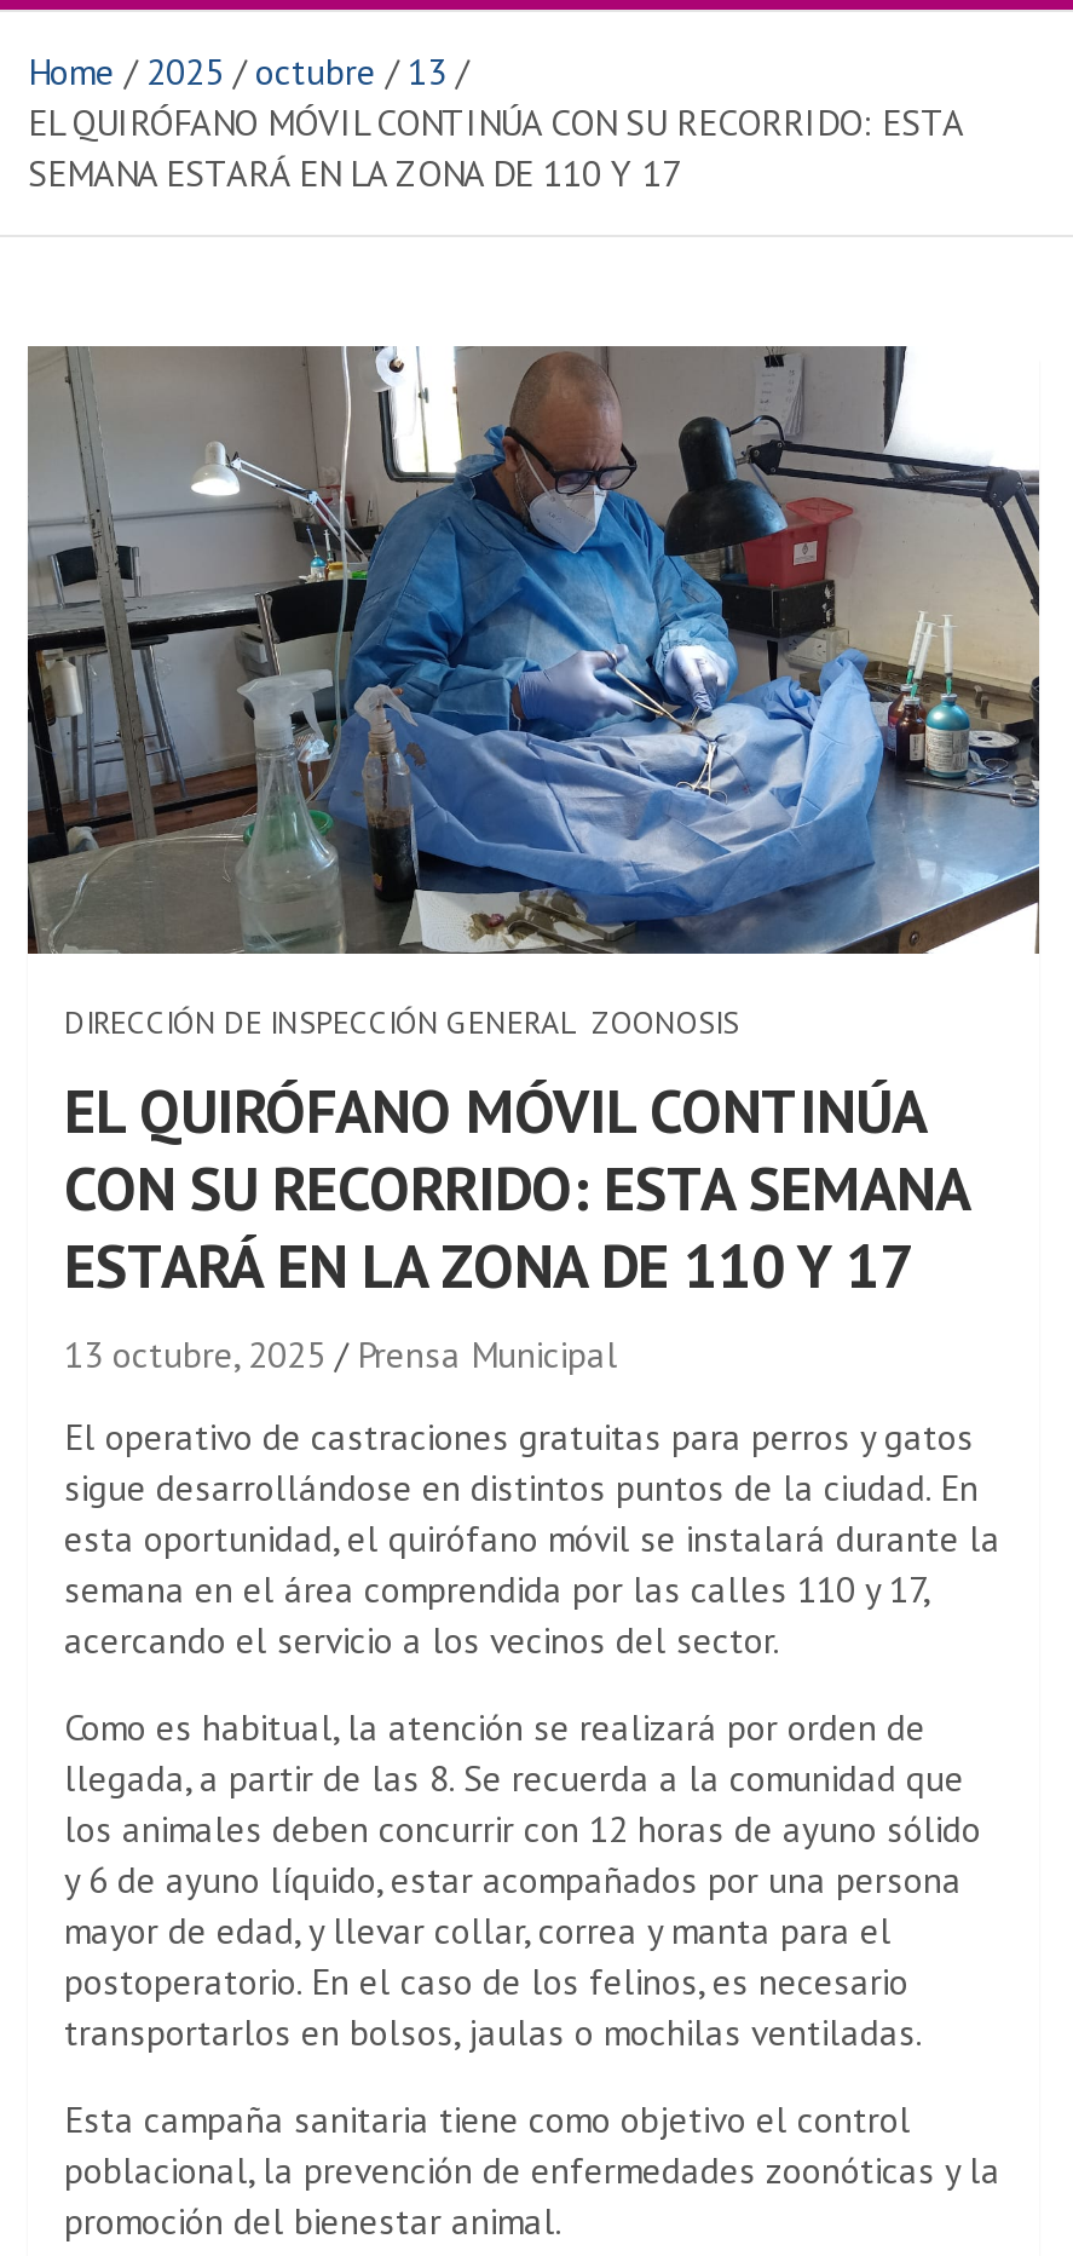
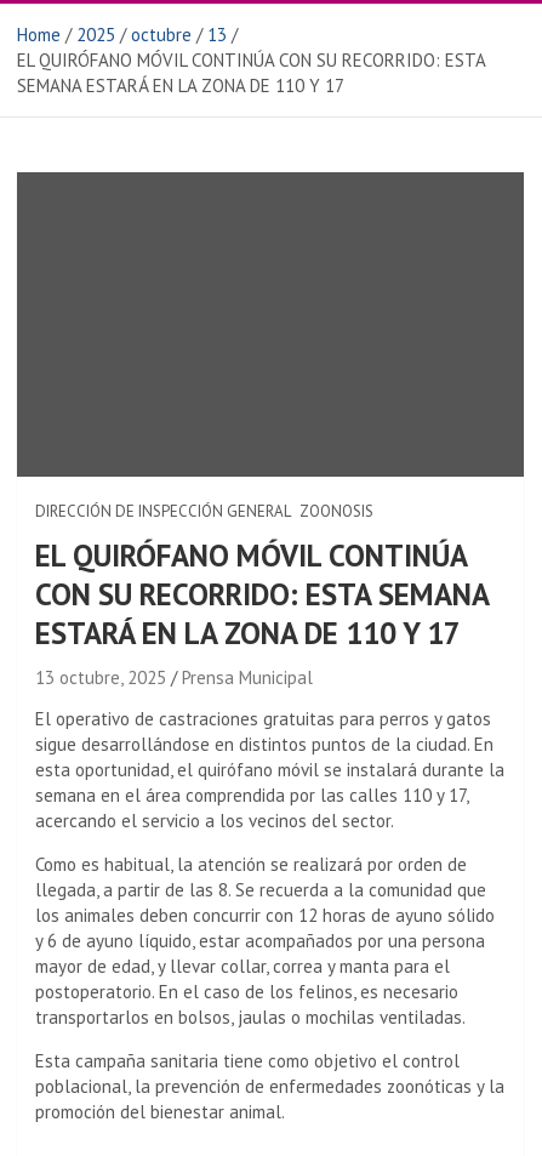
- [image]
